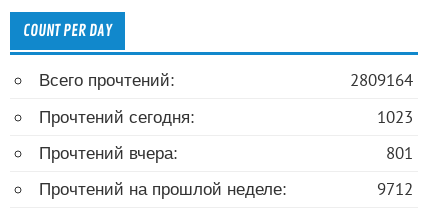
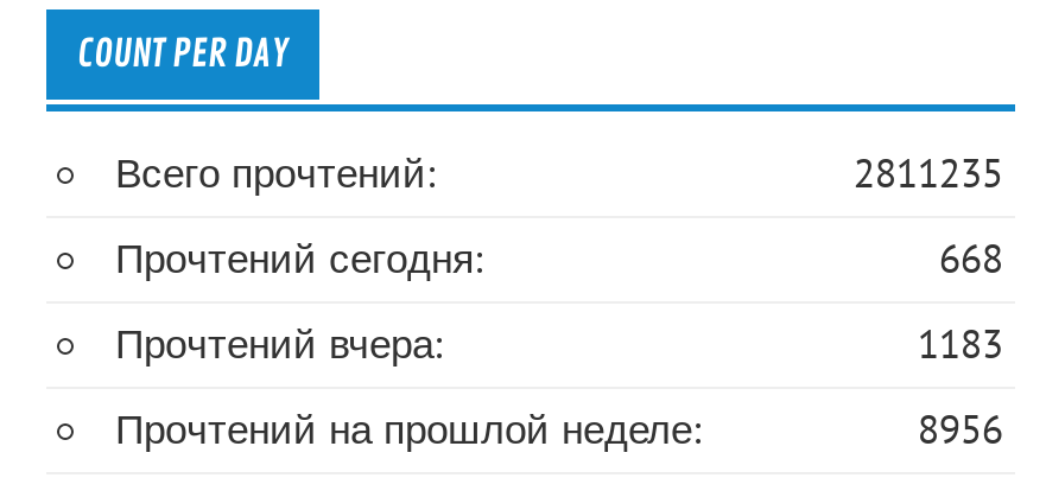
- 2809164
+ 2811235

- 1023
+ 668

- 801
+ 1183

- 9712
+ 8956
